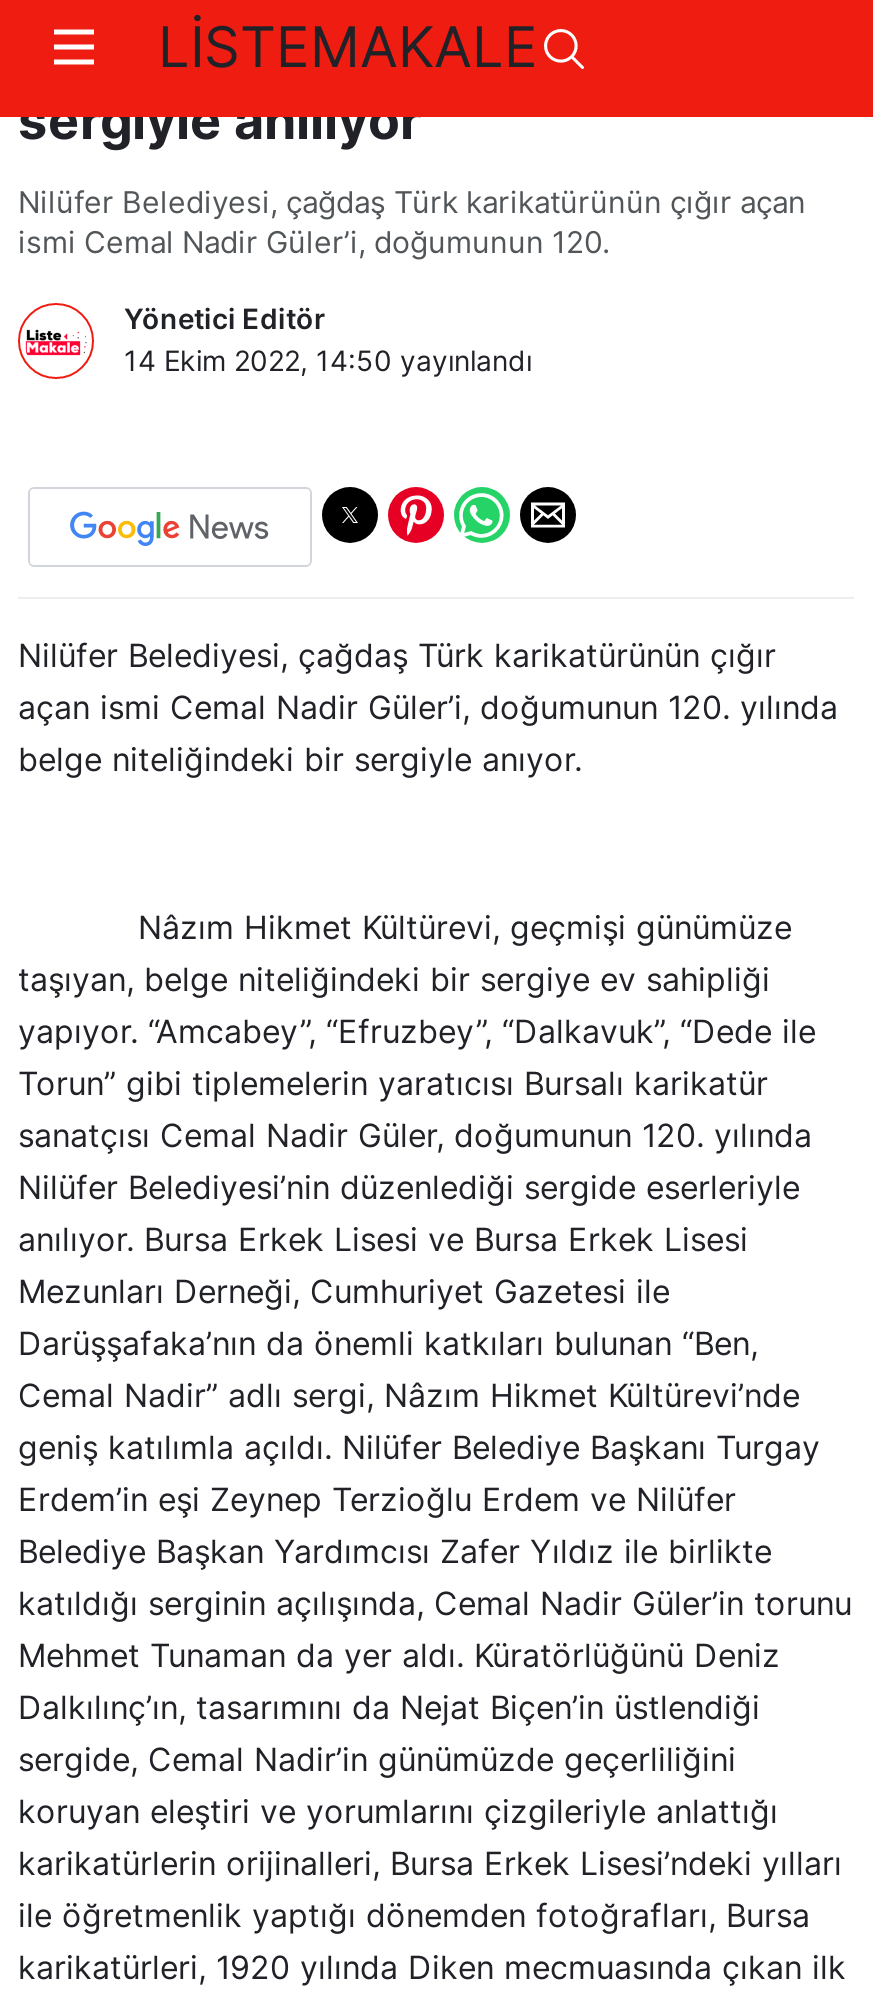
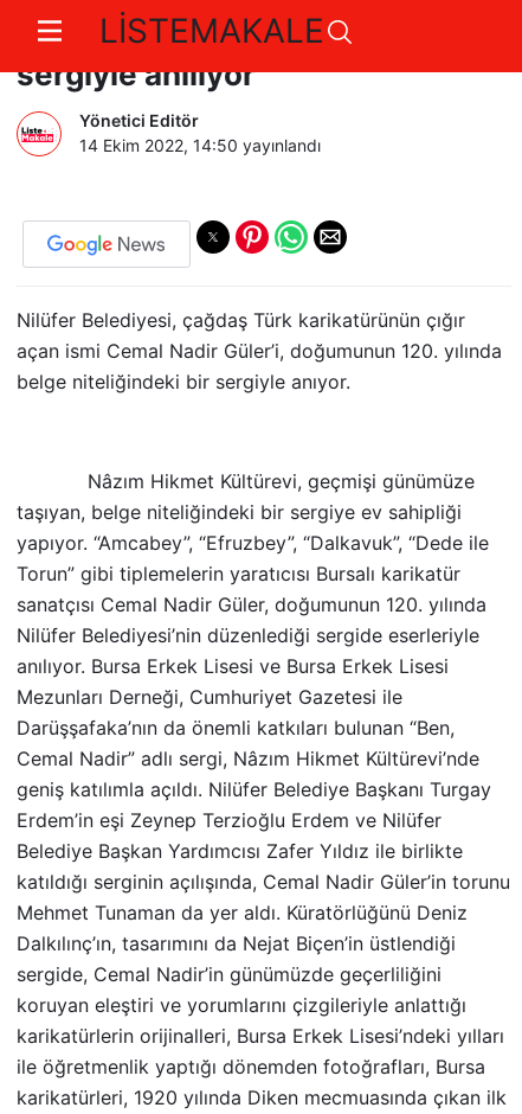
- Nilüfer Belediyesi, çağdaş Türk karikatürünün çığır açan
- ismi Cemal Nadir Güler’i, doğumunun 120.
